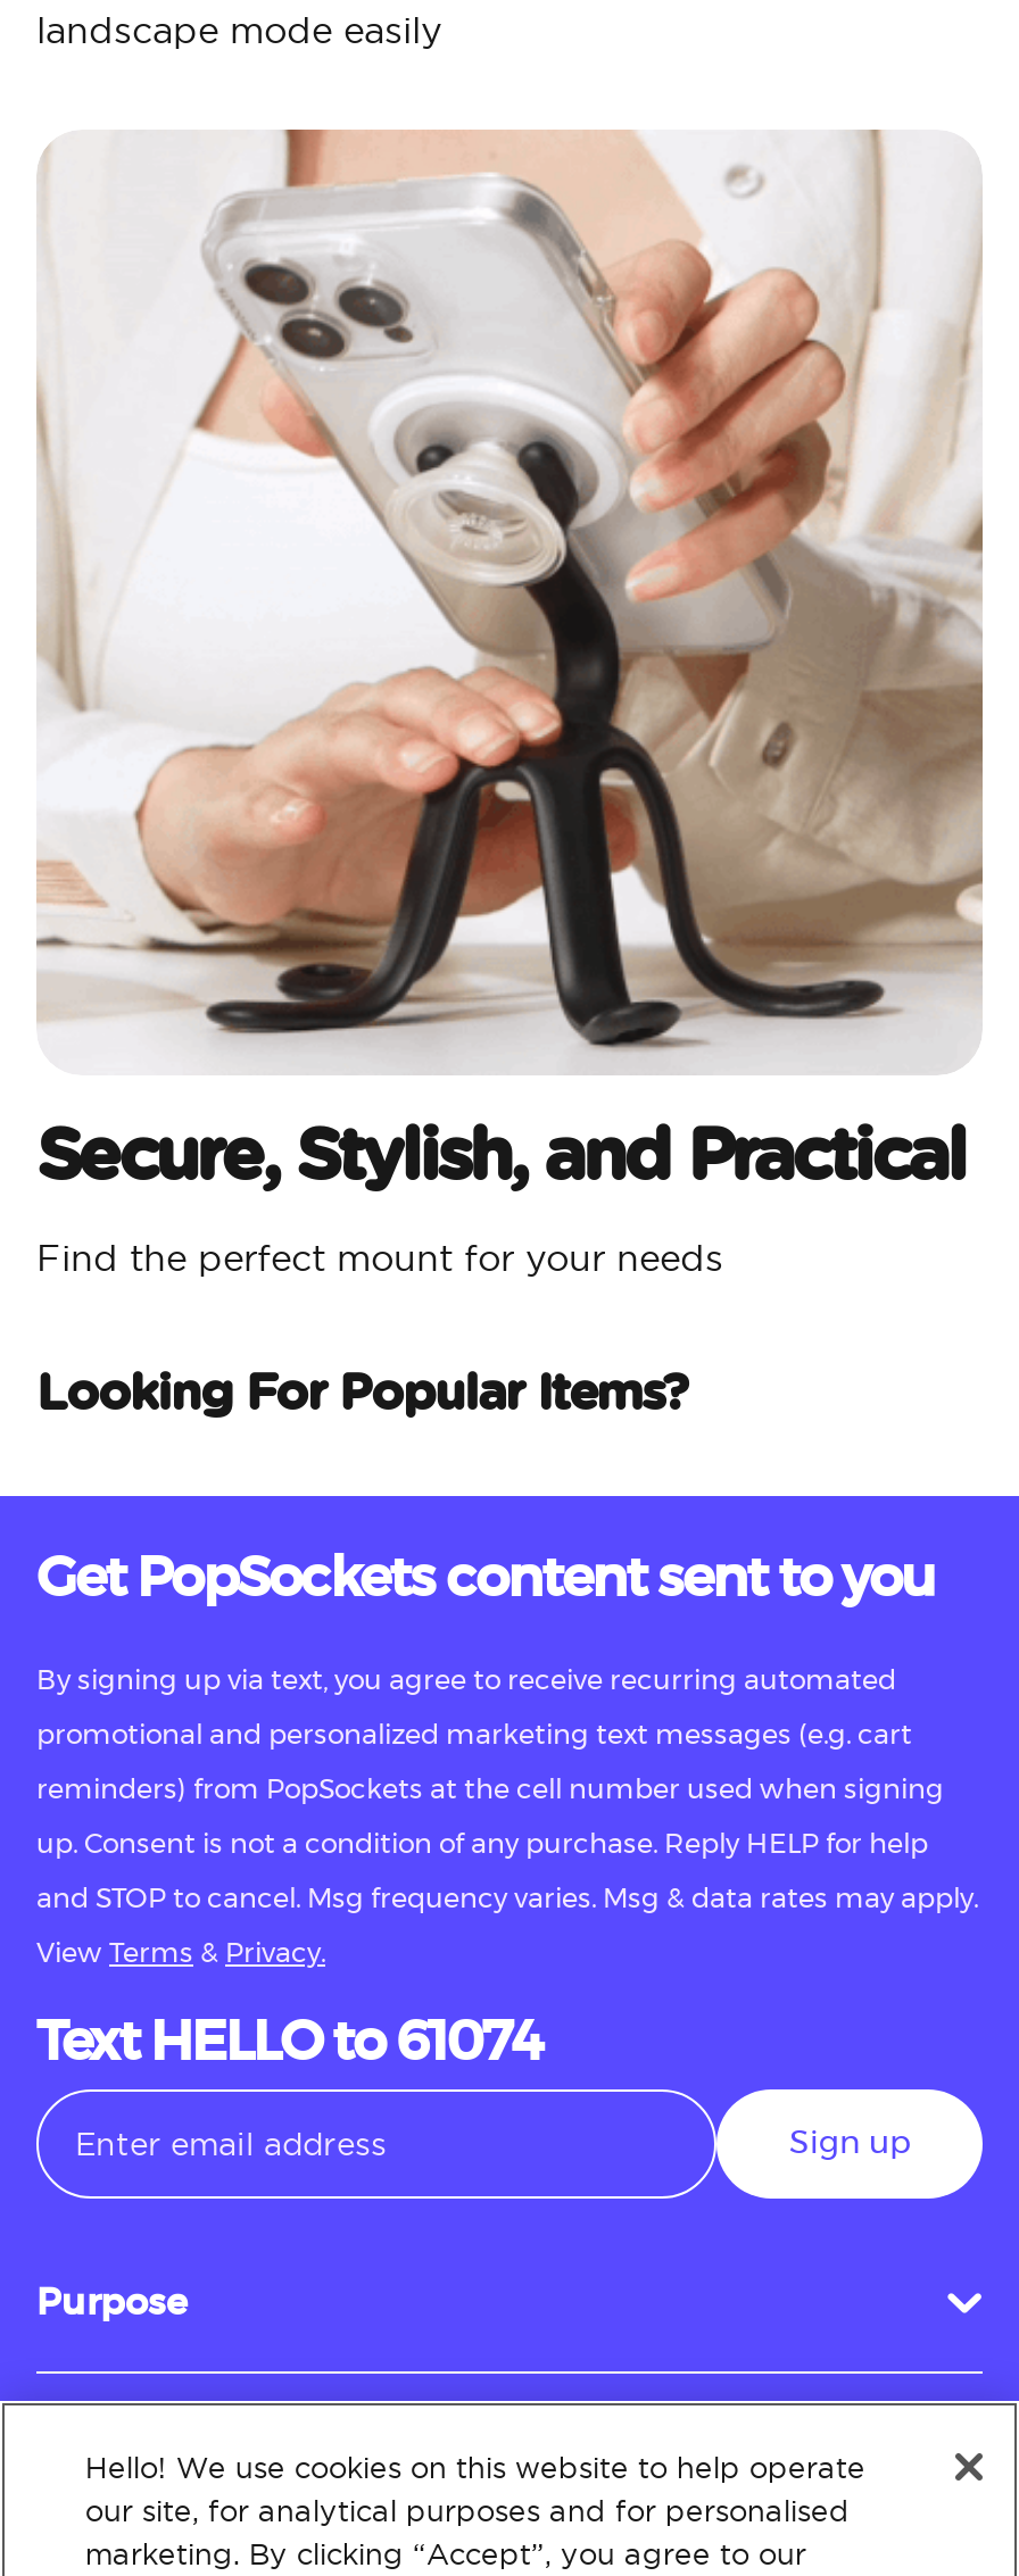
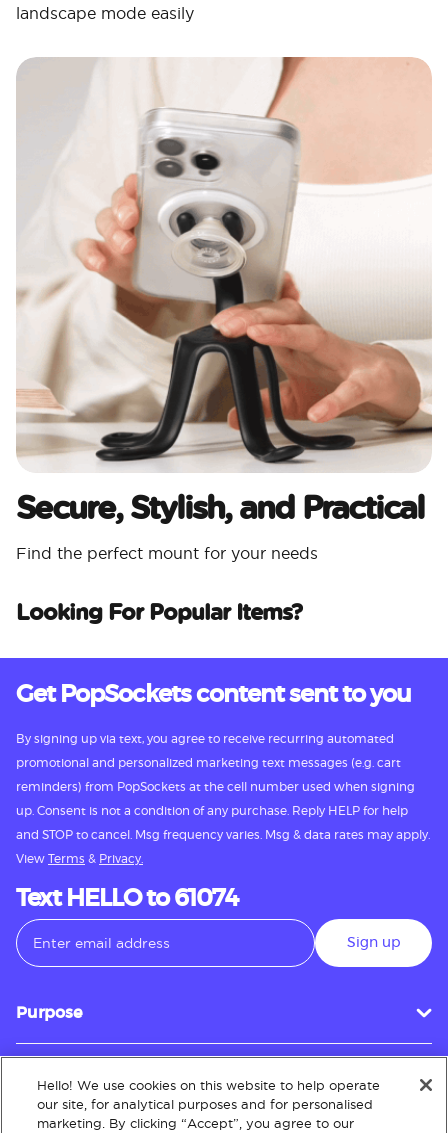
- [image]
+ [image]
